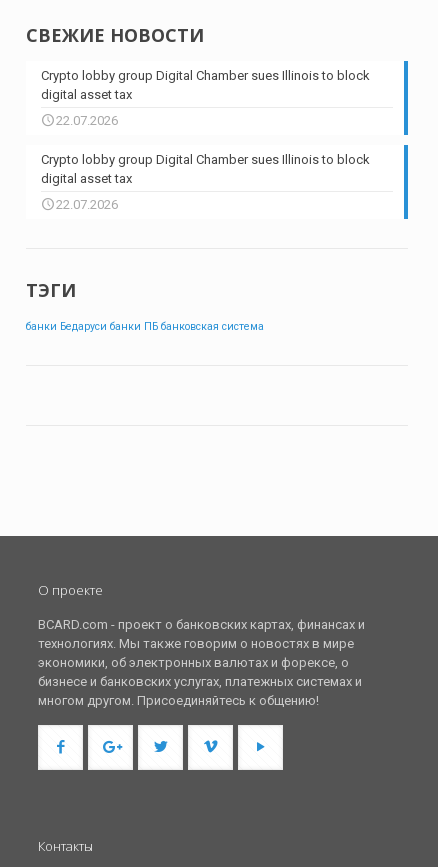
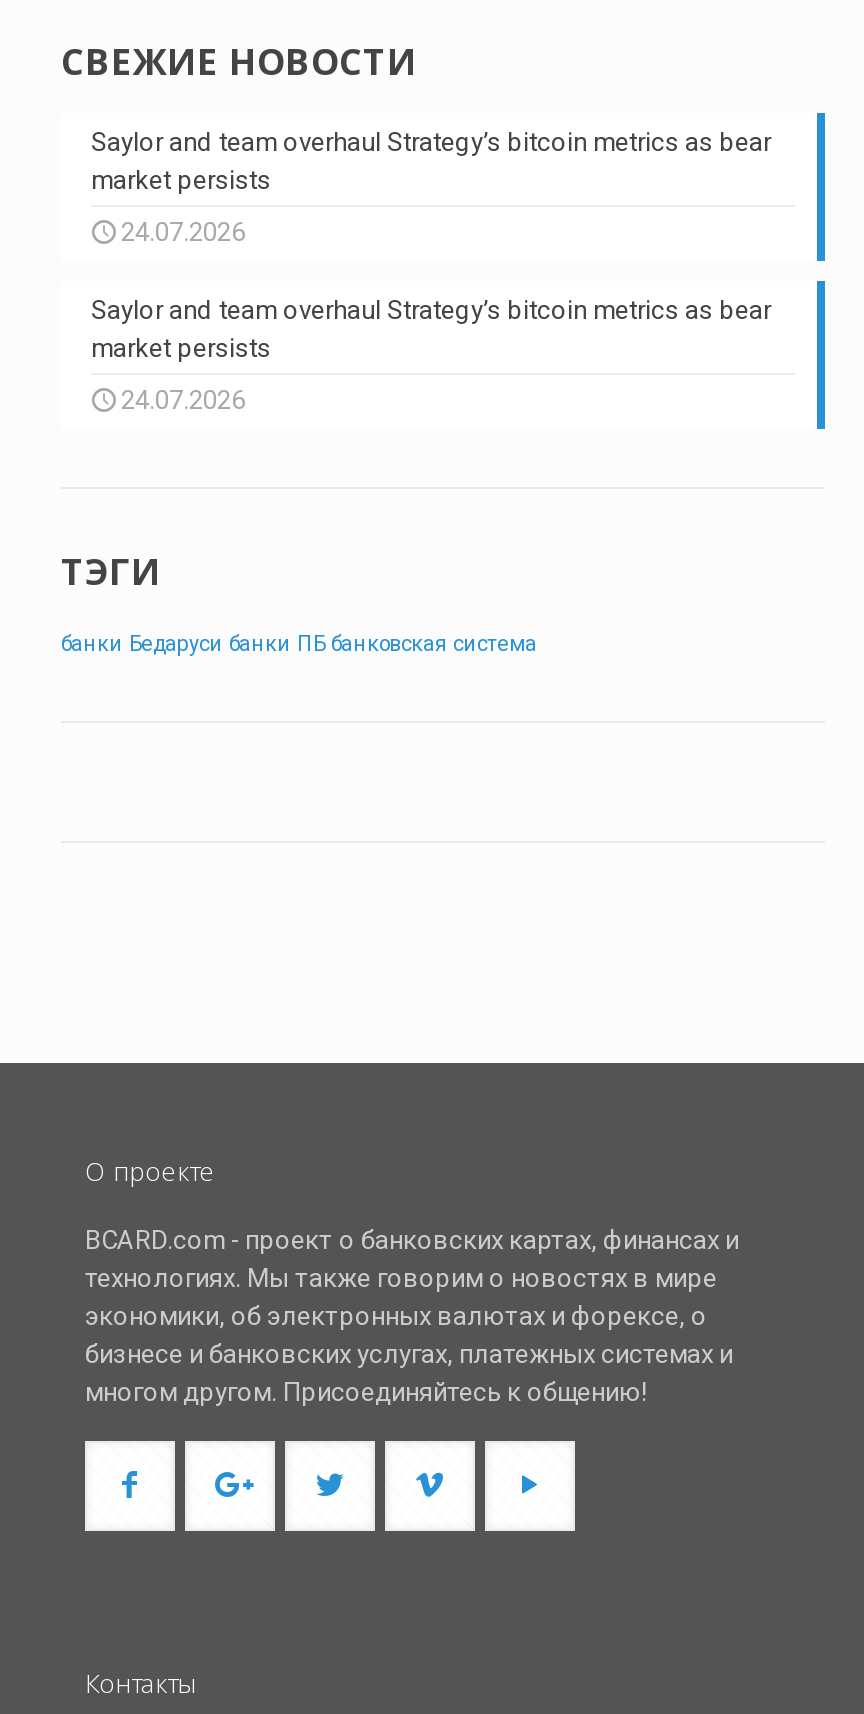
- Crypto lobby group Digital Chamber sues Illinois to block
- digital asset tax
+ Saylor and team overhaul Strategy’s bitcoin metrics as bear
+ market persists

- 22.07.2026
+ 24.07.2026

- Crypto lobby group Digital Chamber sues Illinois to block
- digital asset tax
+ Saylor and team overhaul Strategy’s bitcoin metrics as bear
+ market persists

- 22.07.2026
+ 24.07.2026
